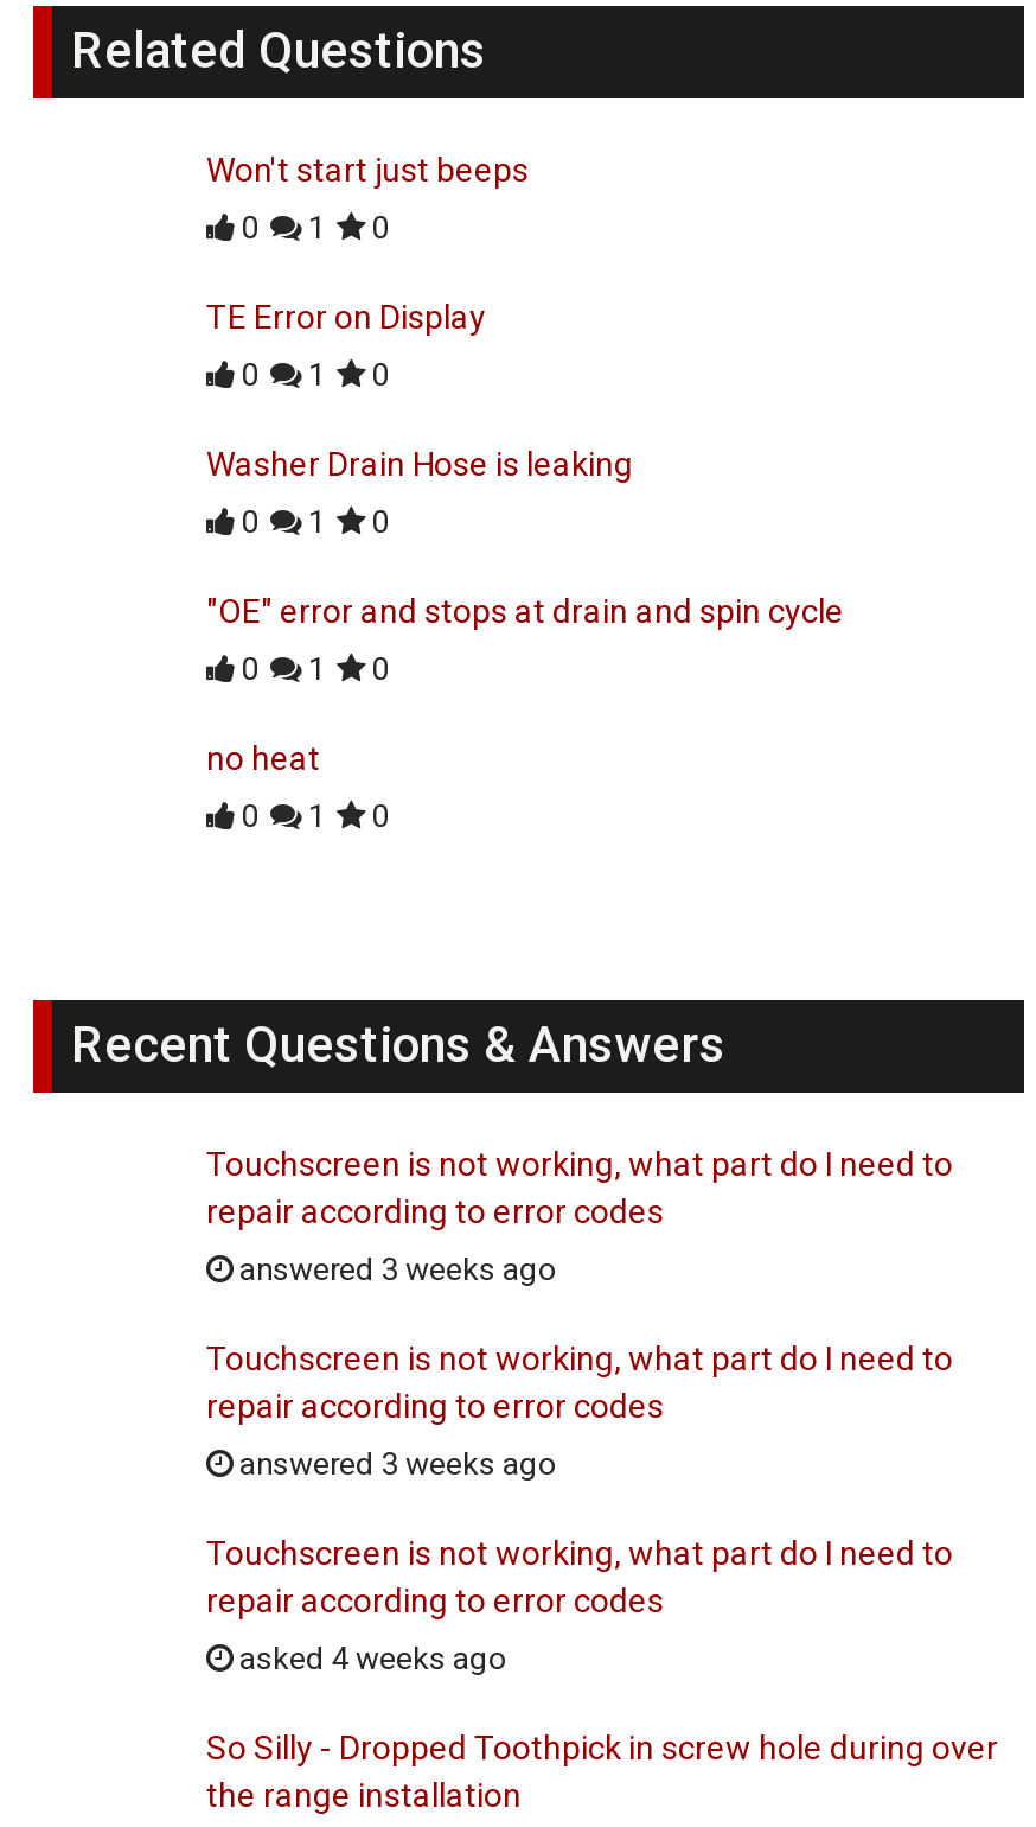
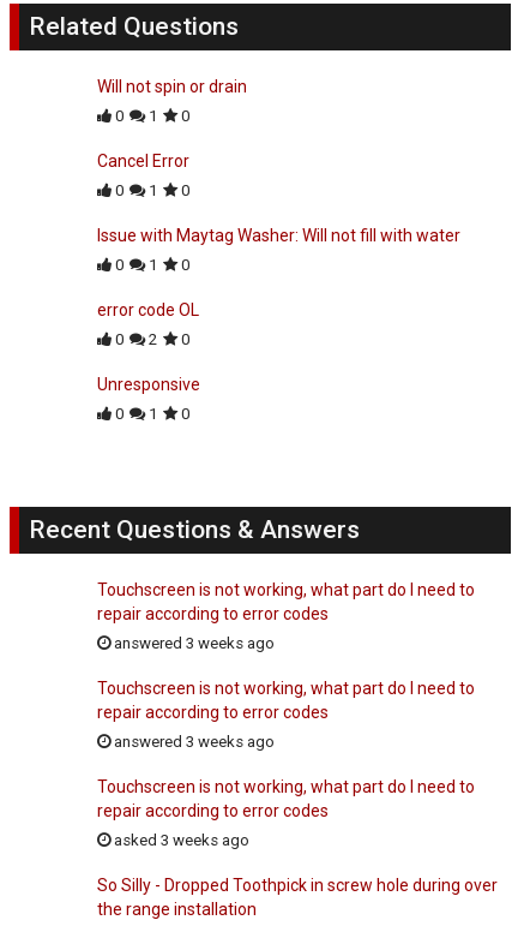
- Won't start just beeps
+ Will not spin or drain

- TE Error on Display
+ Cancel Error

- Washer Drain Hose is leaking
+ Issue with Maytag Washer: Will not fill with water

- "OE" error and stops at drain and spin cycle
+ error code OL

- 0 1 0
+ 0 2 0

- no heat
+ Unresponsive

- asked 4 weeks ago
+ asked 3 weeks ago
